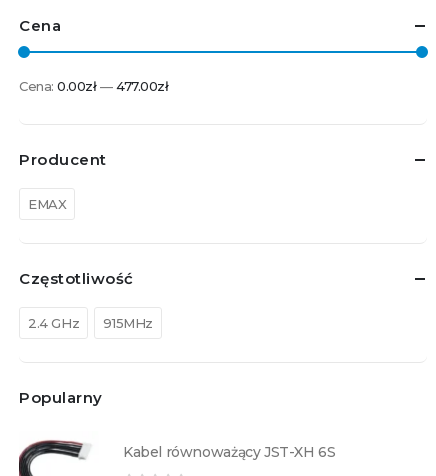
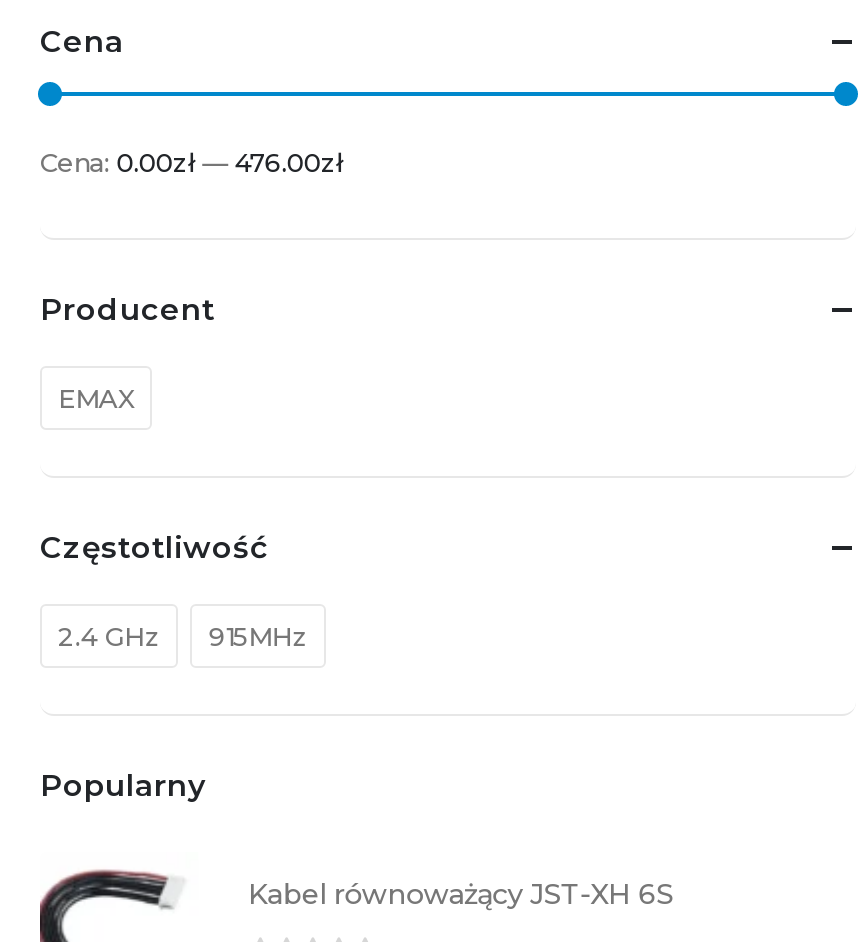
- Cena: 0.00zł — 477.00zł
+ Cena: 0.00zł — 476.00zł
